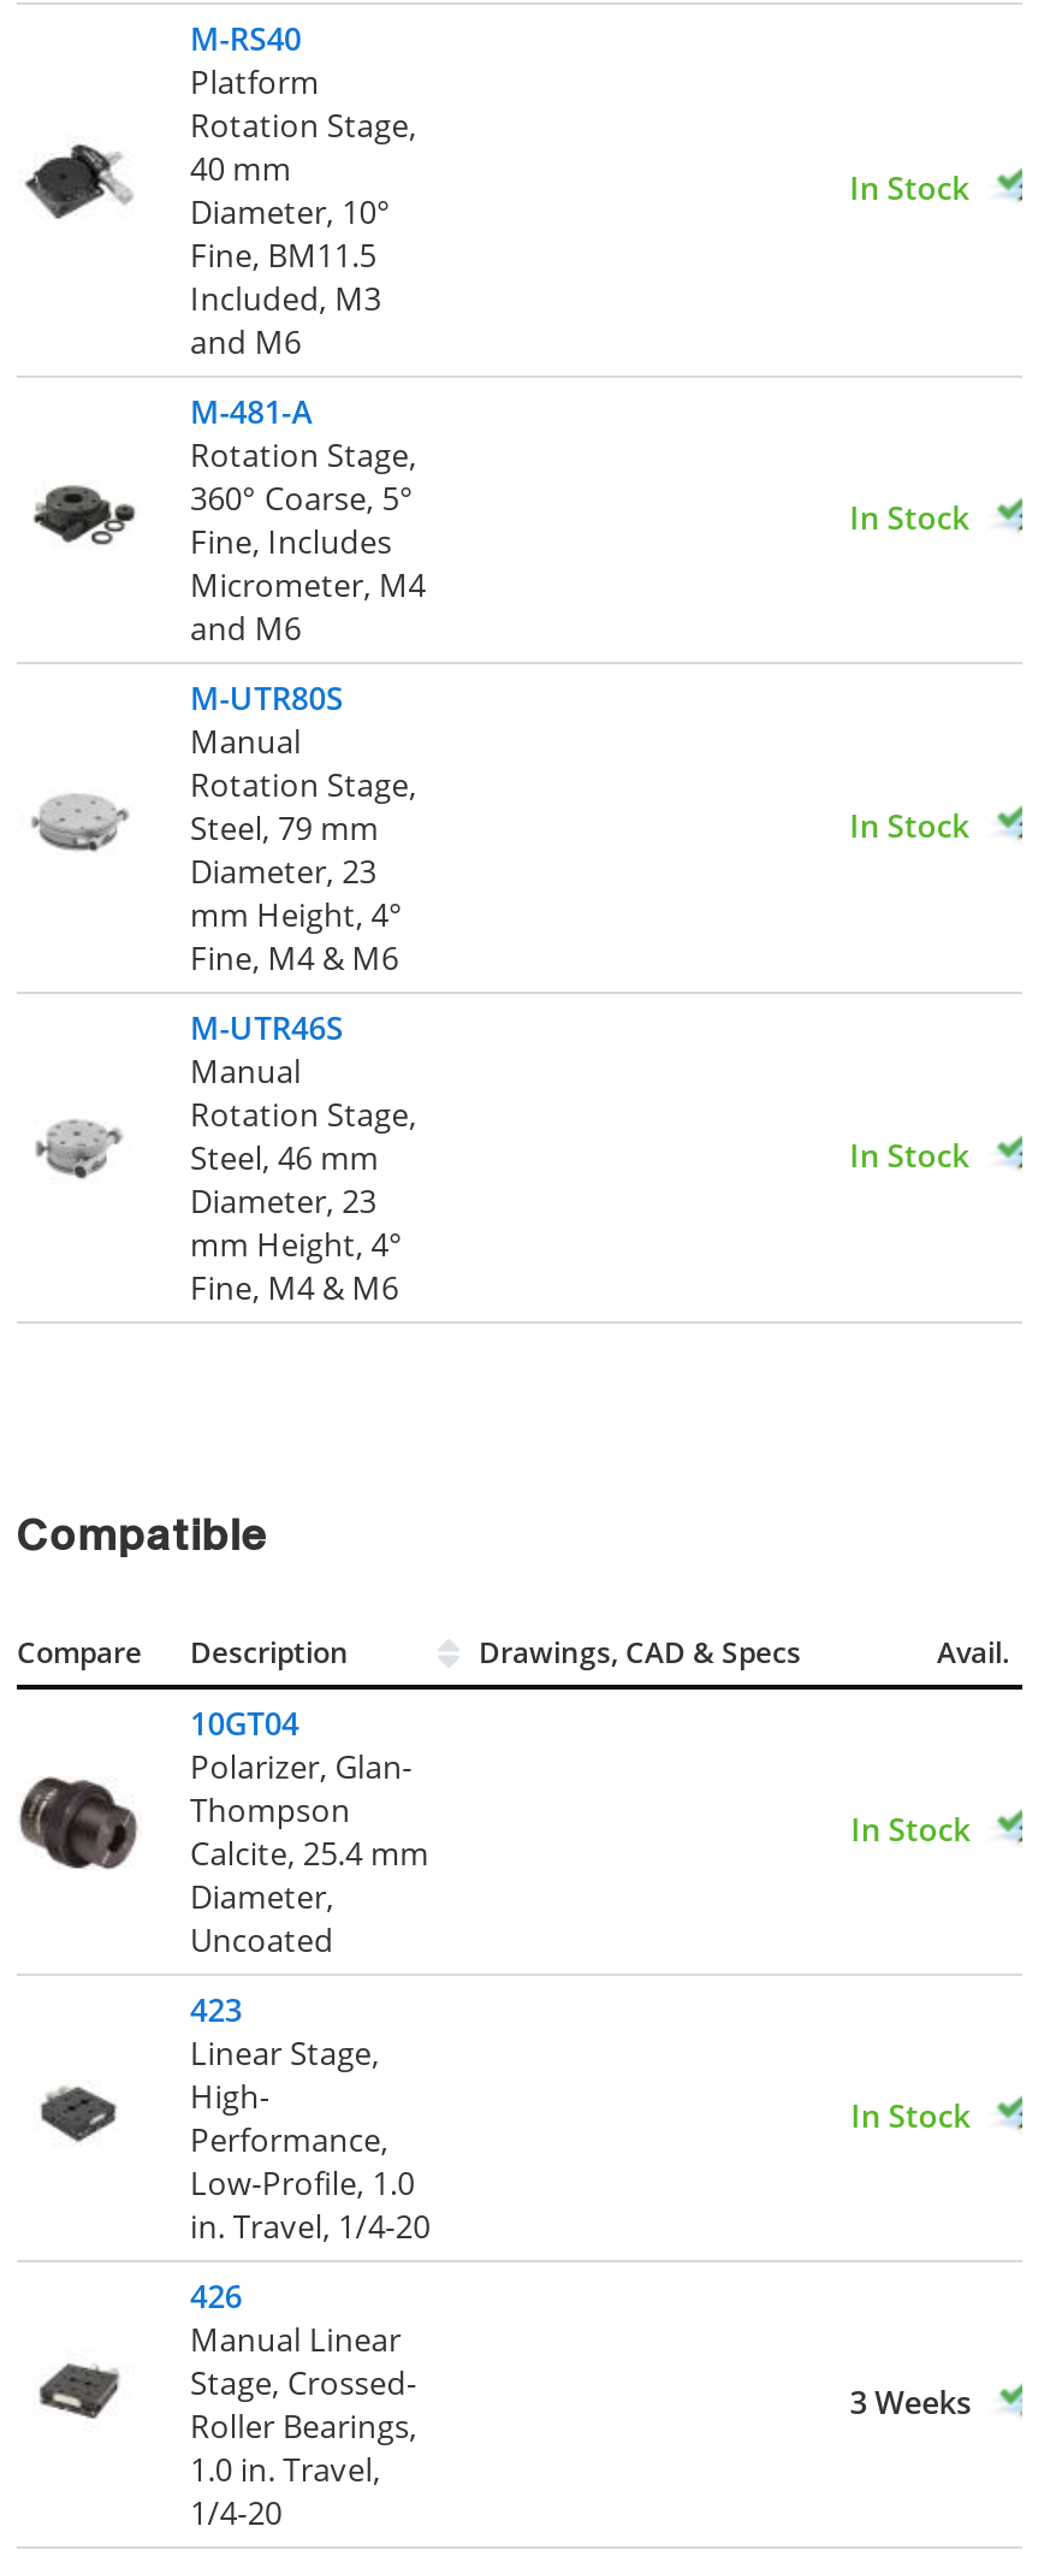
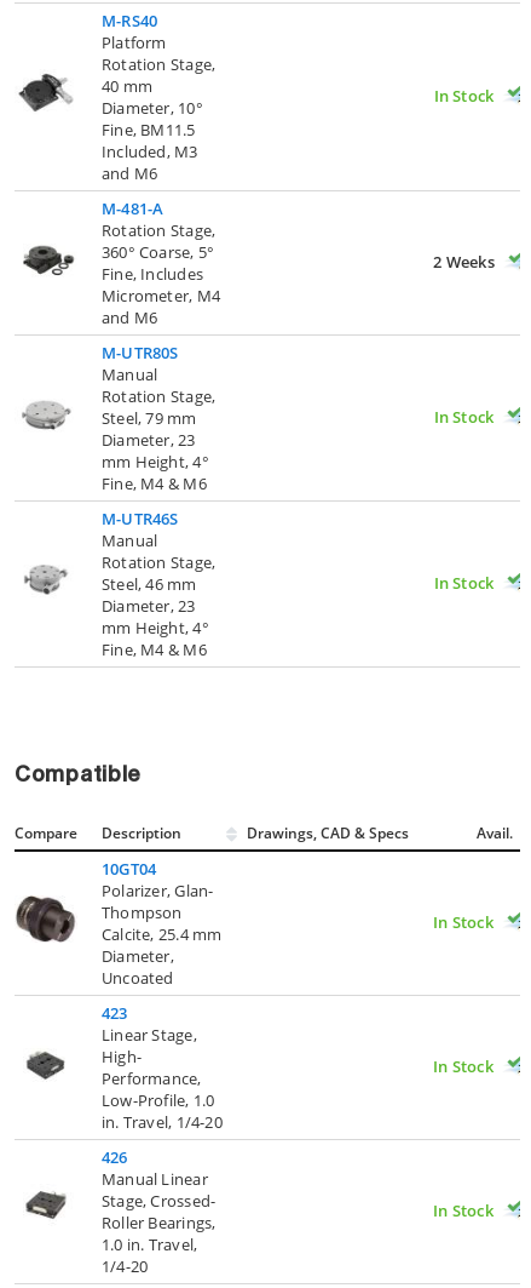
- In Stock
+ 2 Weeks

- 3 Weeks
+ In Stock
